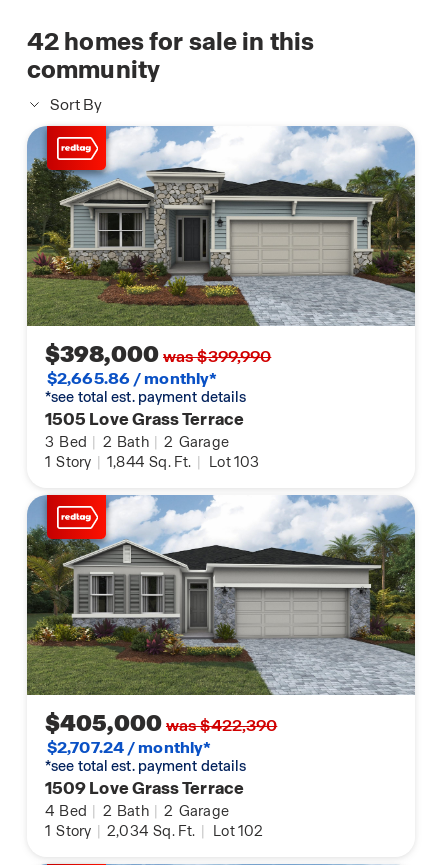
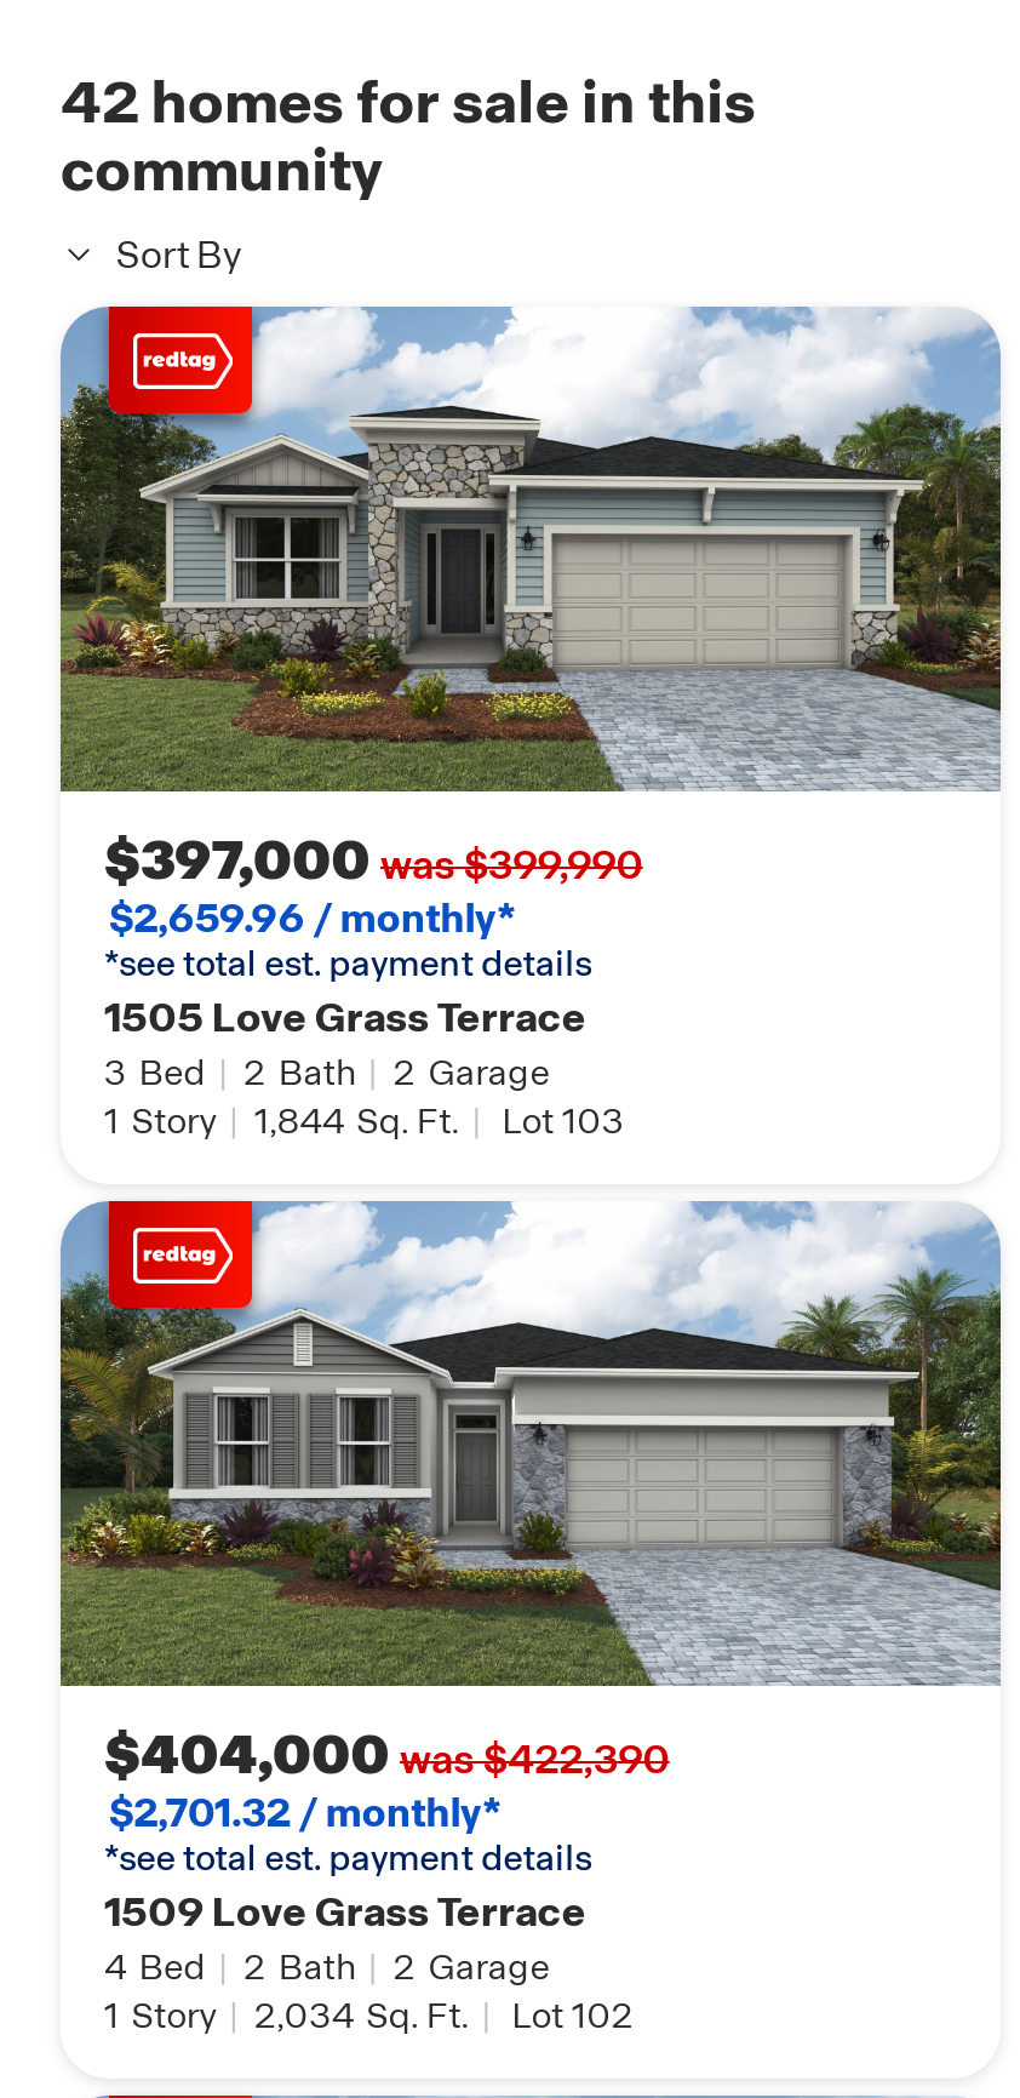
- $398,000 was $399,990
+ $397,000 was $399,990

- $2,665.86 / monthly*
+ $2,659.96 / monthly*

- $405,000 was $422,390
+ $404,000 was $422,390

- $2,707.24 / monthly*
+ $2,701.32 / monthly*
